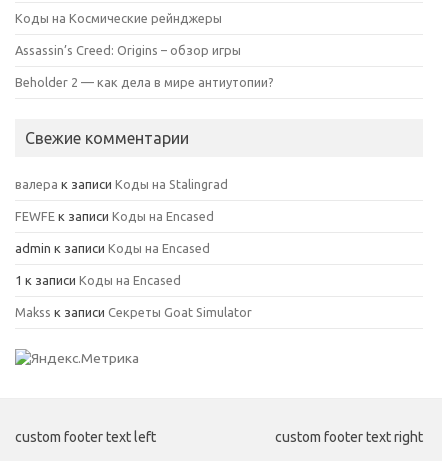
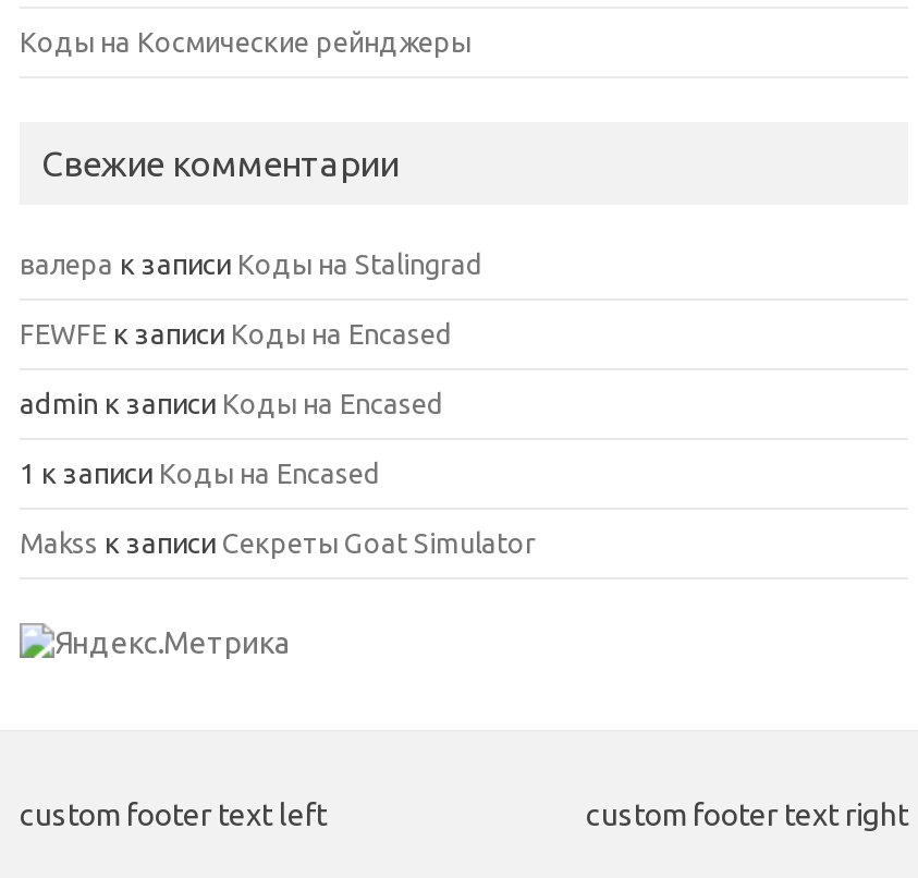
- Assassin’s Creed: Origins – обзор игры
- Beholder 2 — как дела в мире антиутопии?
